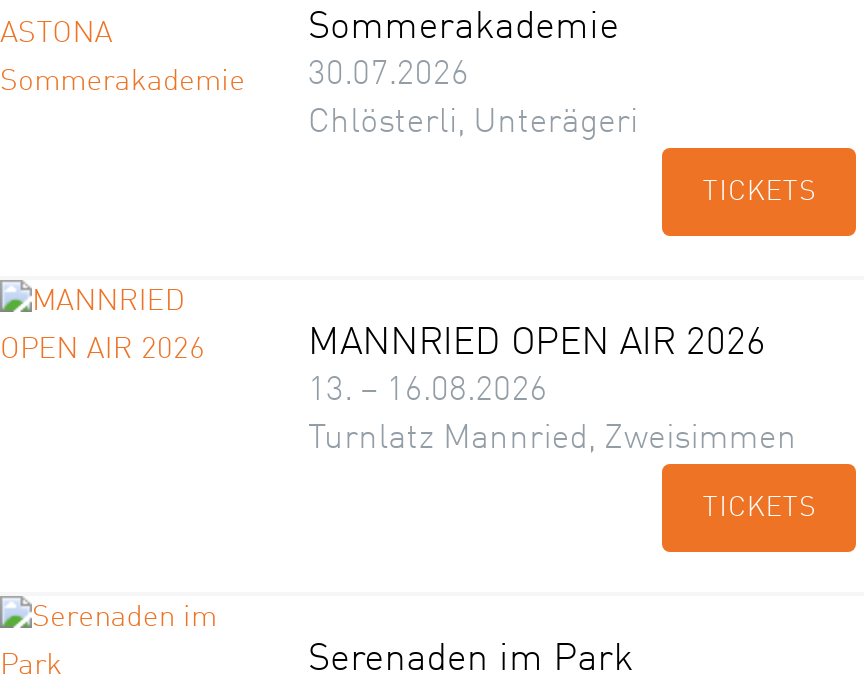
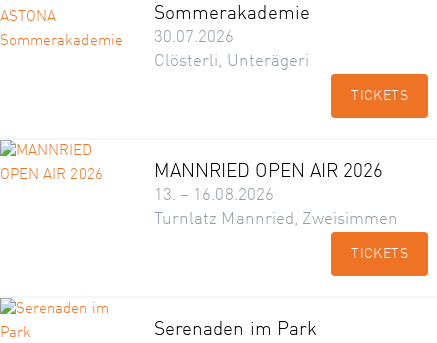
- Chlösterli, Unterägeri
+ Clösterli, Unterägeri
